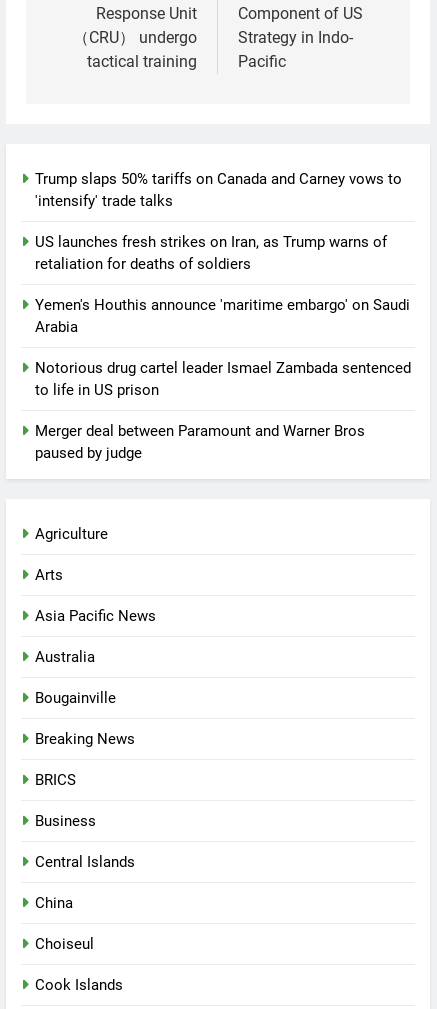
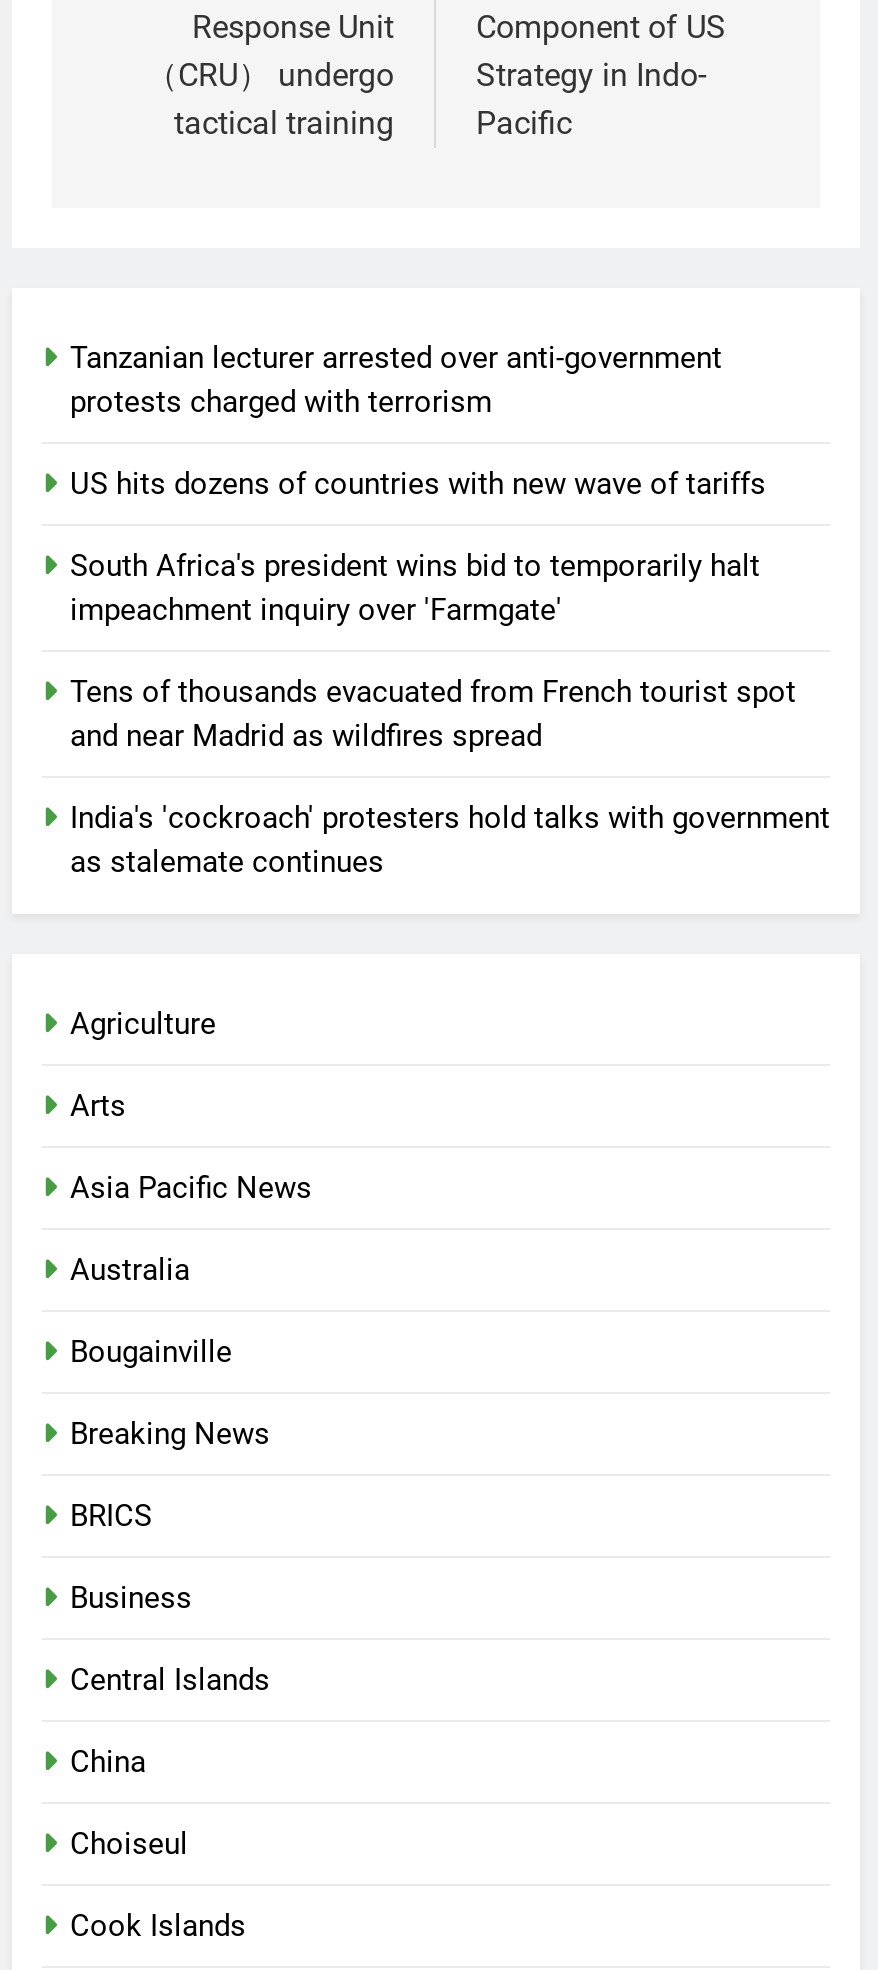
- Trump slaps 50% tariffs on Canada and Carney vows to
- 'intensify' trade talks
+ Tanzanian lecturer arrested over anti-government
+ protests charged with terrorism

- US launches fresh strikes on Iran, as Trump warns of
- retaliation for deaths of soldiers
+ US hits dozens of countries with new wave of tariffs

- Yemen's Houthis announce 'maritime embargo' on Saudi
- Arabia
+ South Africa's president wins bid to temporarily halt
+ impeachment inquiry over 'Farmgate'

- Notorious drug cartel leader Ismael Zambada sentenced
- to life in US prison
+ Tens of thousands evacuated from French tourist spot
+ and near Madrid as wildfires spread

- Merger deal between Paramount and Warner Bros
- paused by judge
+ India's 'cockroach' protesters hold talks with government
+ as stalemate continues
